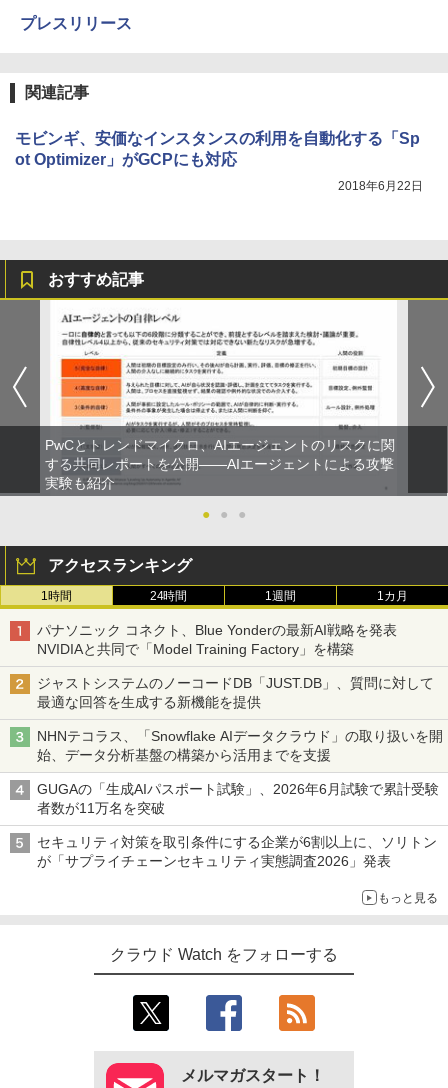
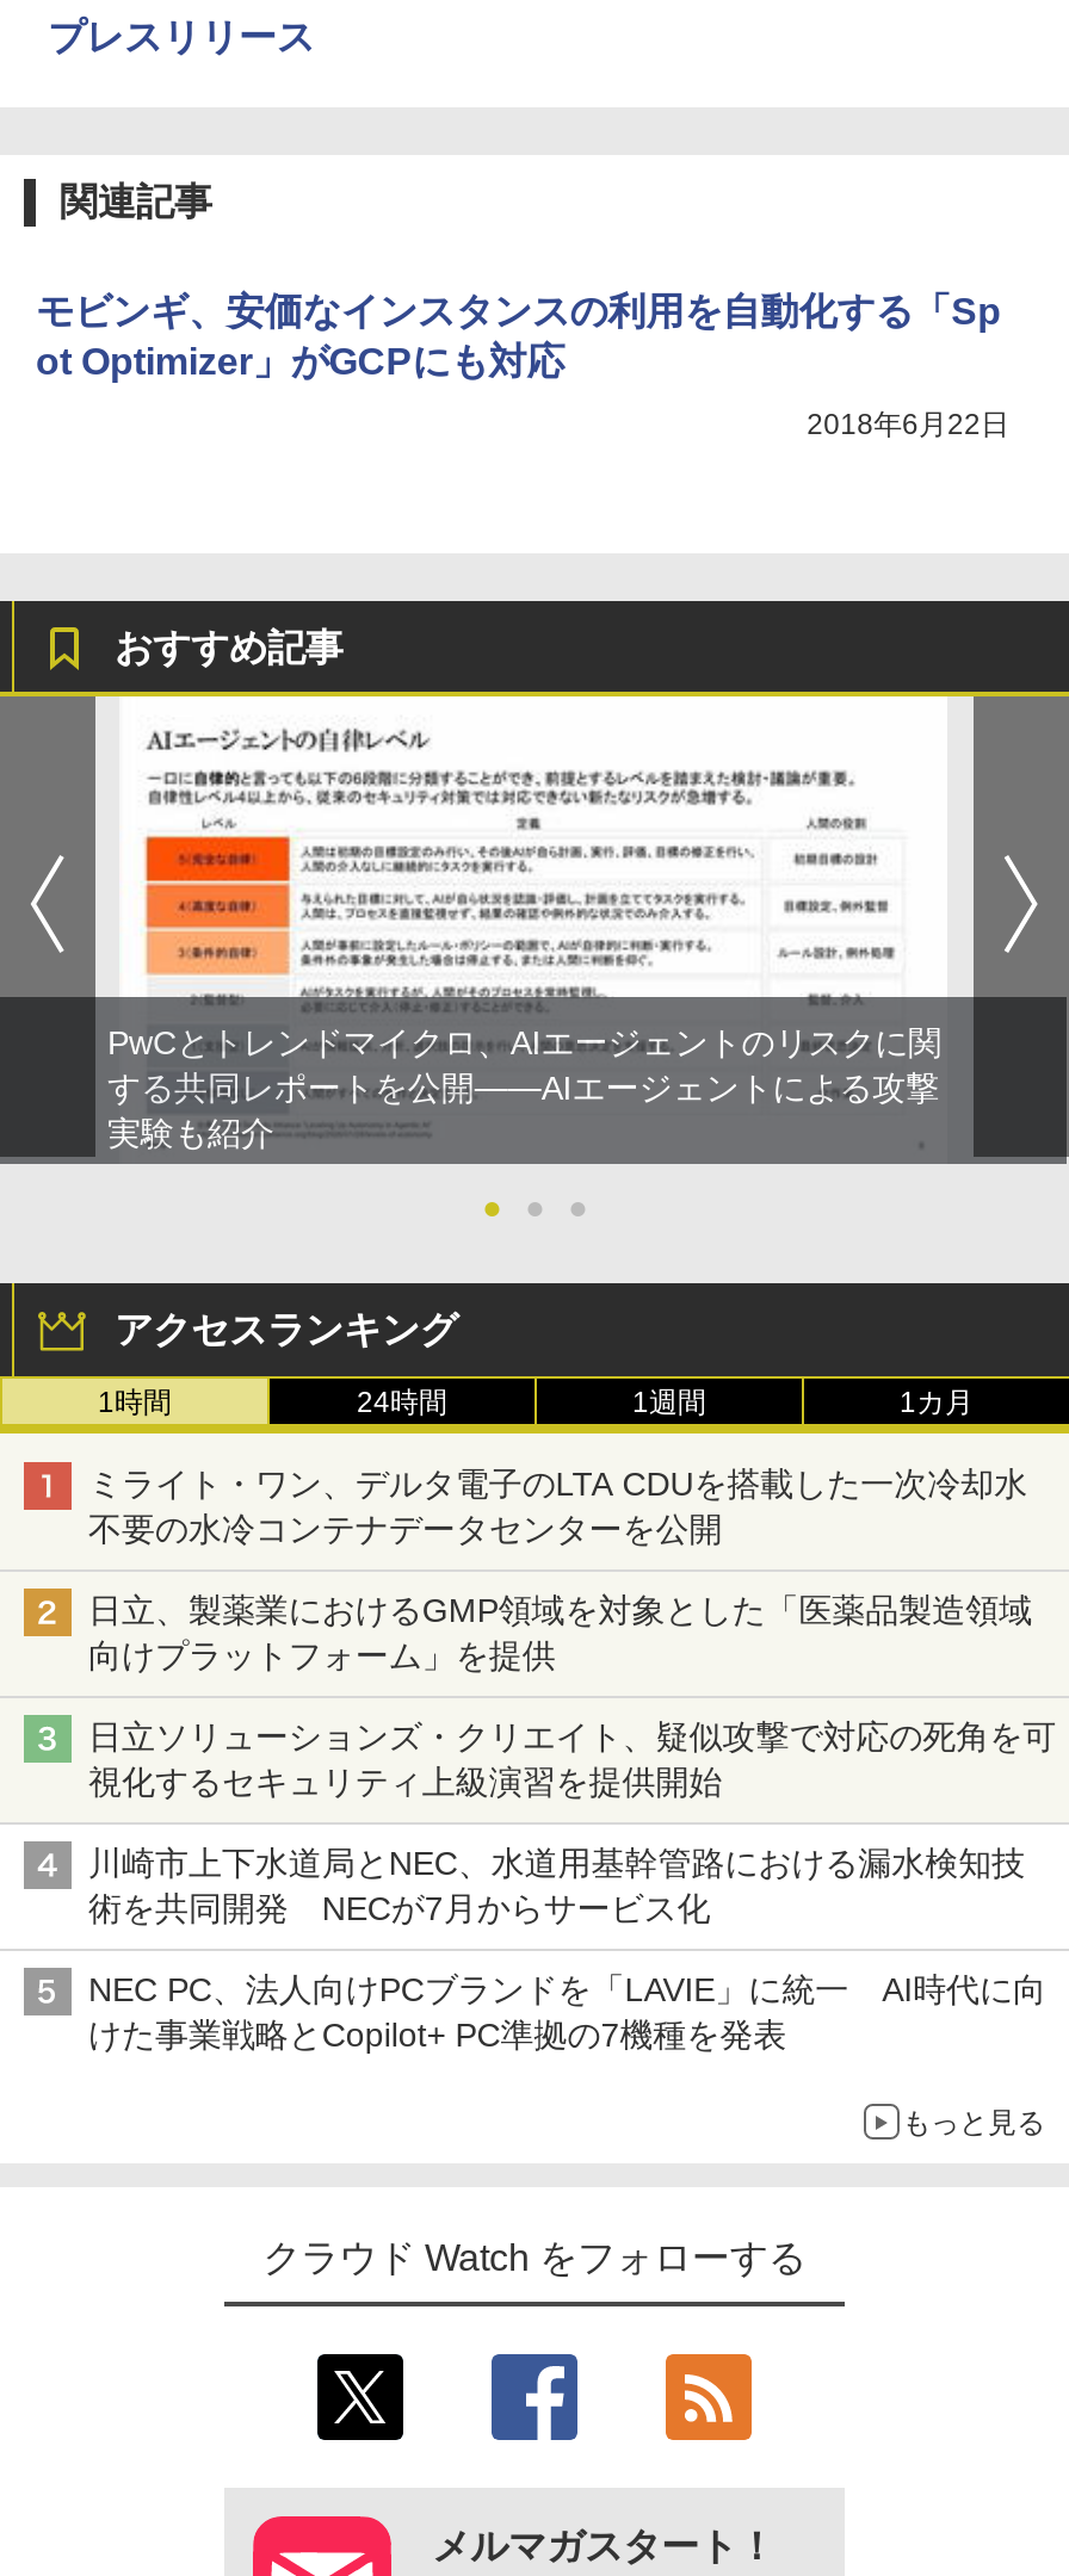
- パナソニック コネクト、Blue Yonderの最新AI戦略を発表
- NVIDIAと共同で「Model Training Factory」を構築
+ ミライト・ワン、デルタ電子のLTA CDUを搭載した一次冷却水
+ 不要の水冷コンテナデータセンターを公開

- ジャストシステムのノーコードDB「JUST.DB」、質問に対して
- 最適な回答を生成する新機能を提供
+ 日立、製薬業におけるGMP領域を対象とした「医薬品製造領域
+ 向けプラットフォーム」を提供

- NHNテコラス、「Snowflake AIデータクラウド」の取り扱いを開
- 始、データ分析基盤の構築から活用までを支援
+ 日立ソリューションズ・クリエイト、疑似攻撃で対応の死角を可
+ 視化するセキュリティ上級演習を提供開始

- GUGAの「生成AIパスポート試験」、2026年6月試験で累計受験
- 者数が11万名を突破
+ 川崎市上下水道局とNEC、水道用基幹管路における漏水検知技
+ 術を共同開発 NECが7月からサービス化

- セキュリティ対策を取引条件にする企業が6割以上に、ソリトン
- が「サプライチェーンセキュリティ実態調査2026」発表
+ NEC PC、法人向けPCブランドを「LAVIE」に統一 AI時代に向
+ けた事業戦略とCopilot+ PC準拠の7機種を発表
